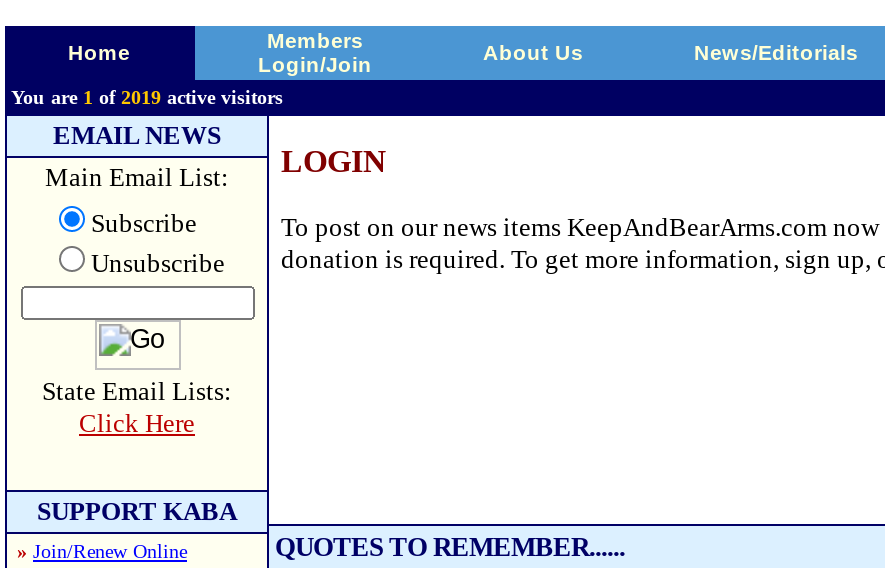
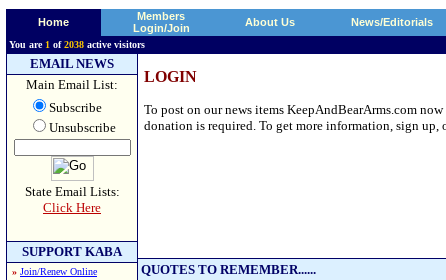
- You are 1 of 2019 active visitors
+ You are 1 of 2038 active visitors
